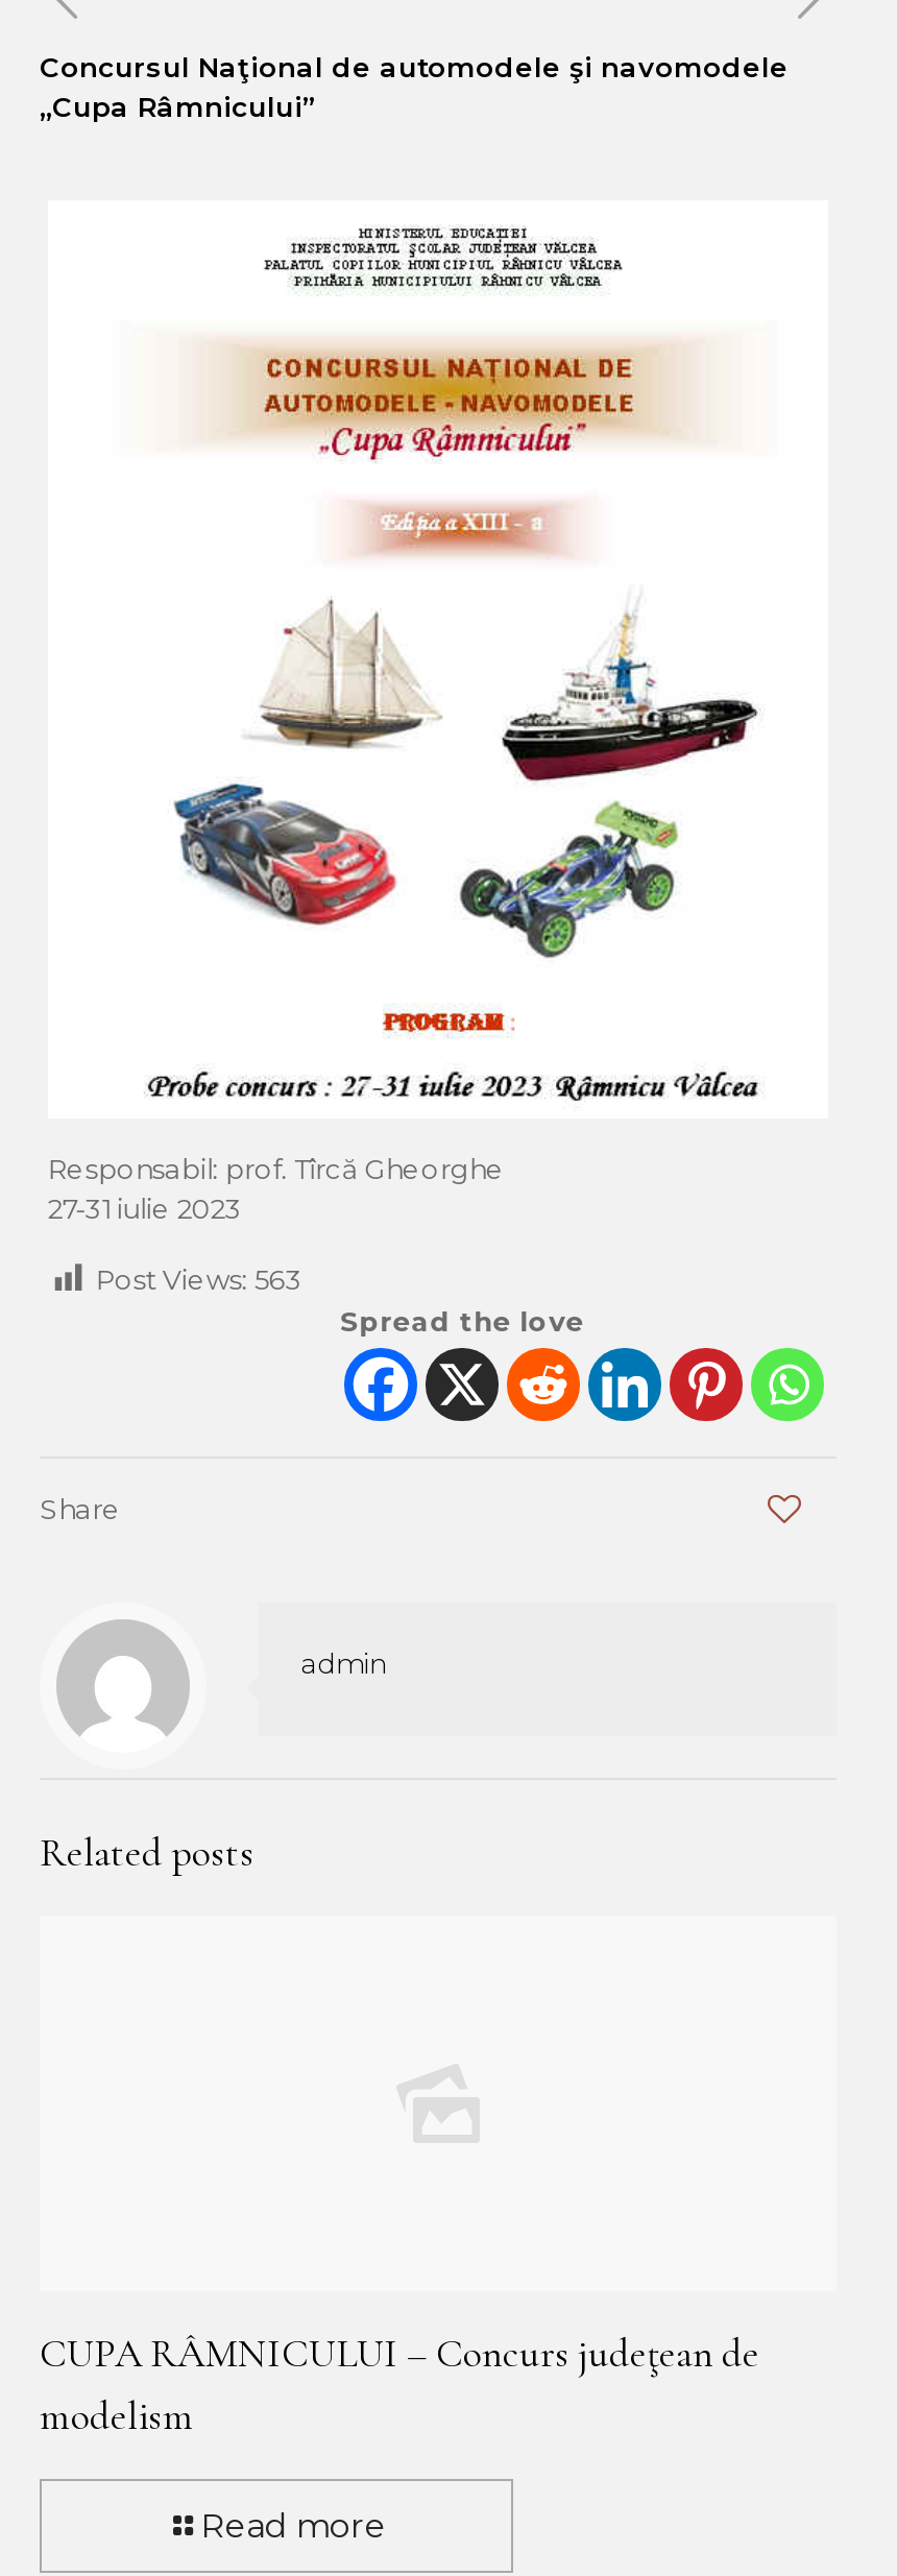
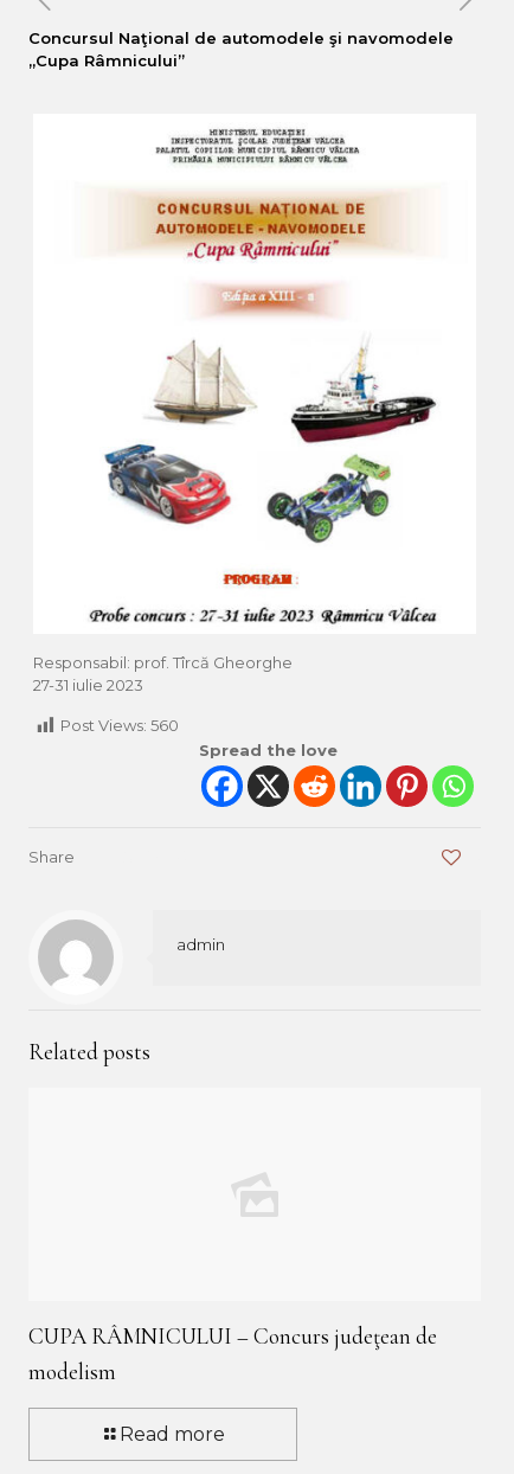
- Post Views: 563
+ Post Views: 560
